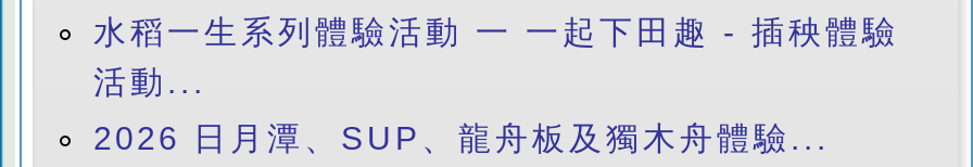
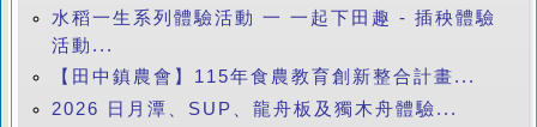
+ 【田中鎮農會】115年食農教育創新整合計畫...
